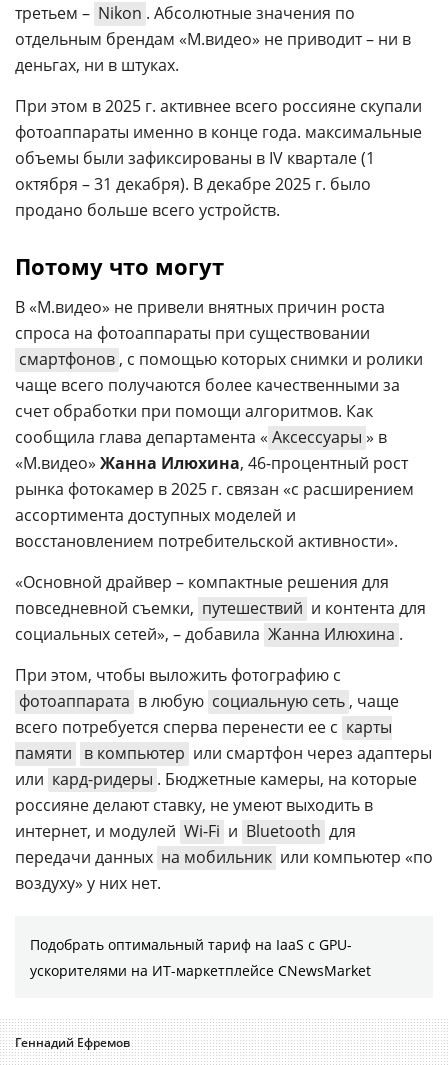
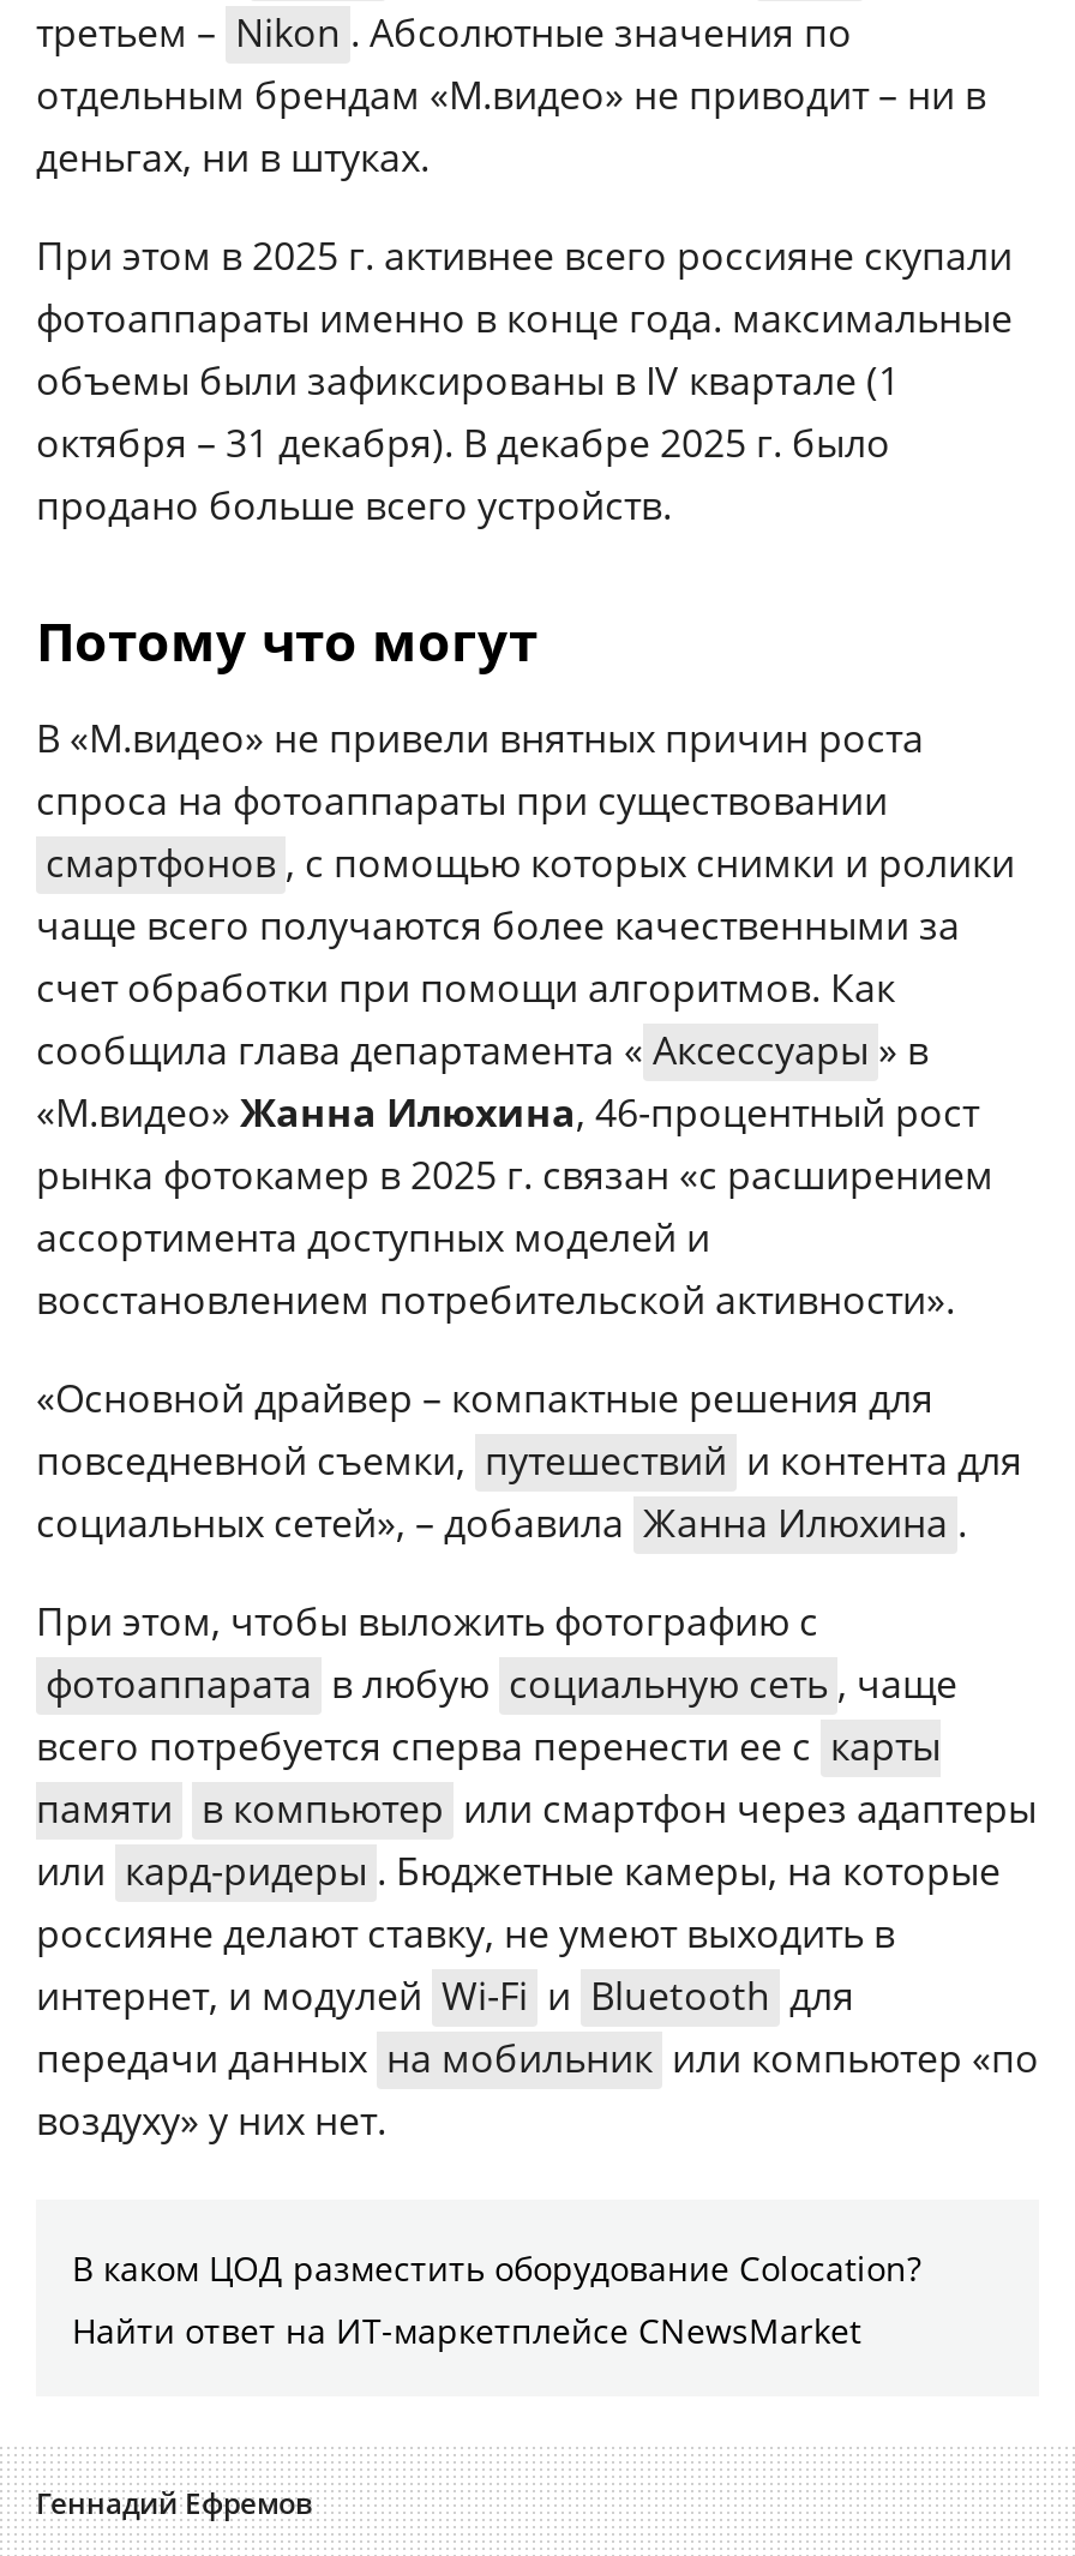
- Подобрать оптимальный тариф на IaaS с GPU-
- ускорителями на ИТ-маркетплейсе CNewsMarket
+ В каком ЦОД разместить оборудование Colocation?
+ Найти ответ на ИТ-маркетплейсе CNewsMarket
